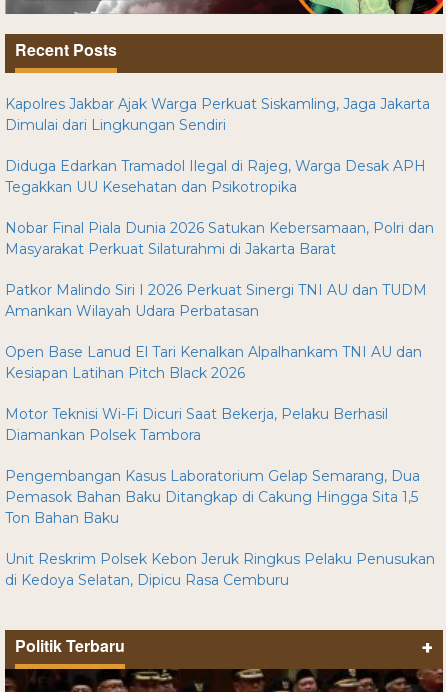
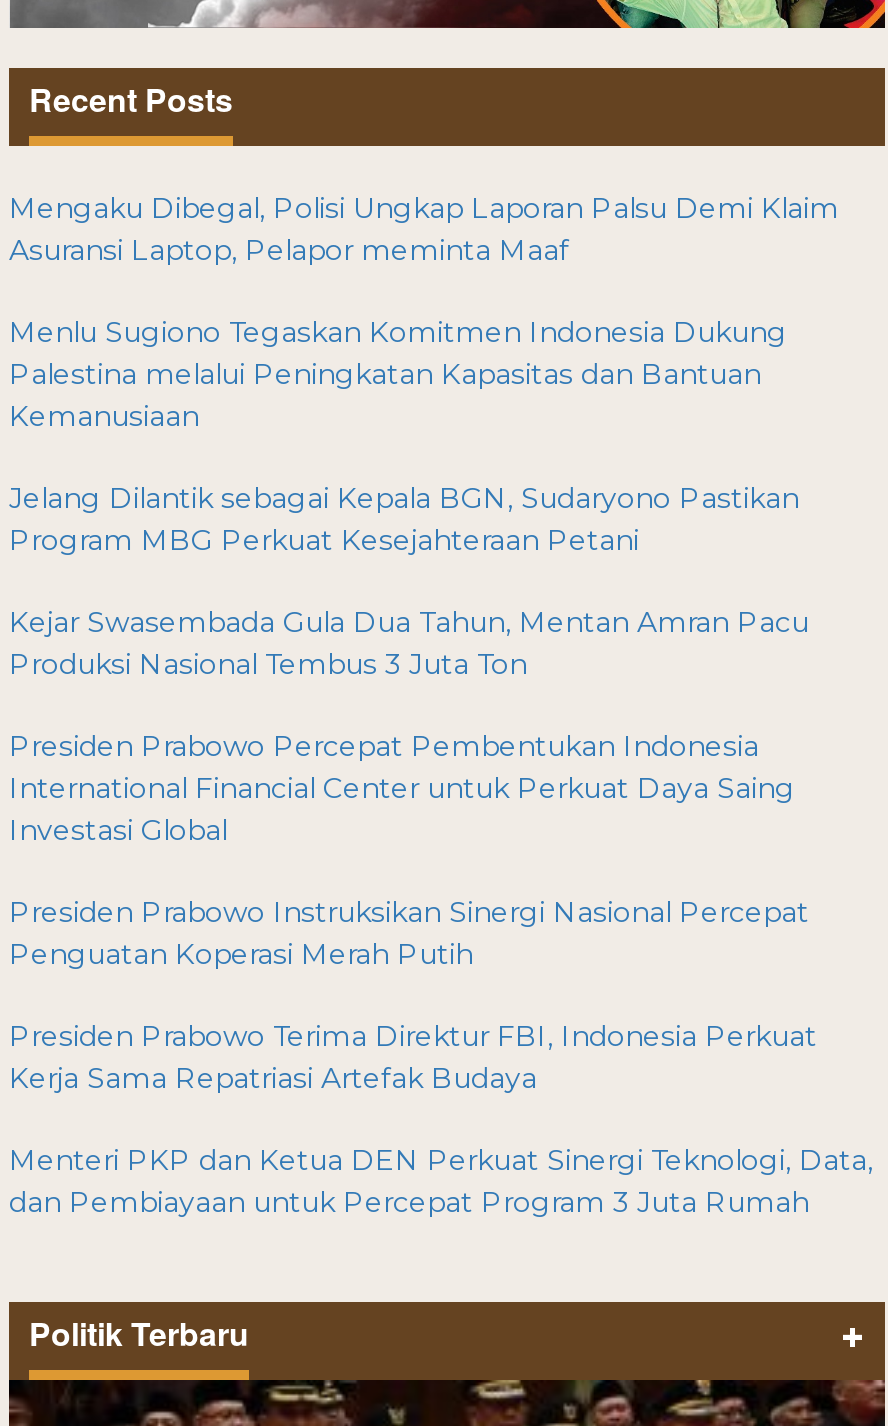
- Kapolres Jakbar Ajak Warga Perkuat Siskamling, Jaga Jakarta
- Dimulai dari Lingkungan Sendiri
+ Mengaku Dibegal, Polisi Ungkap Laporan Palsu Demi Klaim
+ Asuransi Laptop, Pelapor meminta Maaf

- Diduga Edarkan Tramadol Ilegal di Rajeg, Warga Desak APH
- Tegakkan UU Kesehatan dan Psikotropika
+ Menlu Sugiono Tegaskan Komitmen Indonesia Dukung
+ Palestina melalui Peningkatan Kapasitas dan Bantuan
+ Kemanusiaan

- Nobar Final Piala Dunia 2026 Satukan Kebersamaan, Polri dan
- Masyarakat Perkuat Silaturahmi di Jakarta Barat
+ Jelang Dilantik sebagai Kepala BGN, Sudaryono Pastikan
+ Program MBG Perkuat Kesejahteraan Petani

- Patkor Malindo Siri I 2026 Perkuat Sinergi TNI AU dan TUDM
- Amankan Wilayah Udara Perbatasan
+ Kejar Swasembada Gula Dua Tahun, Mentan Amran Pacu
+ Produksi Nasional Tembus 3 Juta Ton

- Open Base Lanud El Tari Kenalkan Alpalhankam TNI AU dan
- Kesiapan Latihan Pitch Black 2026
+ Presiden Prabowo Percepat Pembentukan Indonesia
+ International Financial Center untuk Perkuat Daya Saing
+ Investasi Global

- Motor Teknisi Wi-Fi Dicuri Saat Bekerja, Pelaku Berhasil
- Diamankan Polsek Tambora
+ Presiden Prabowo Instruksikan Sinergi Nasional Percepat
+ Penguatan Koperasi Merah Putih

- Pengembangan Kasus Laboratorium Gelap Semarang, Dua
- Pemasok Bahan Baku Ditangkap di Cakung Hingga Sita 1,5
- Ton Bahan Baku
+ Presiden Prabowo Terima Direktur FBI, Indonesia Perkuat
+ Kerja Sama Repatriasi Artefak Budaya

- Unit Reskrim Polsek Kebon Jeruk Ringkus Pelaku Penusukan
- di Kedoya Selatan, Dipicu Rasa Cemburu
+ Menteri PKP dan Ketua DEN Perkuat Sinergi Teknologi, Data,
+ dan Pembiayaan untuk Percepat Program 3 Juta Rumah
